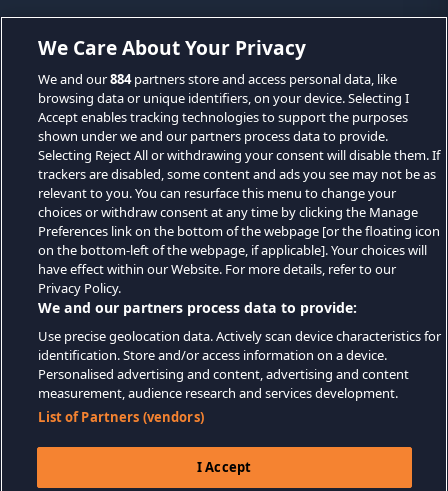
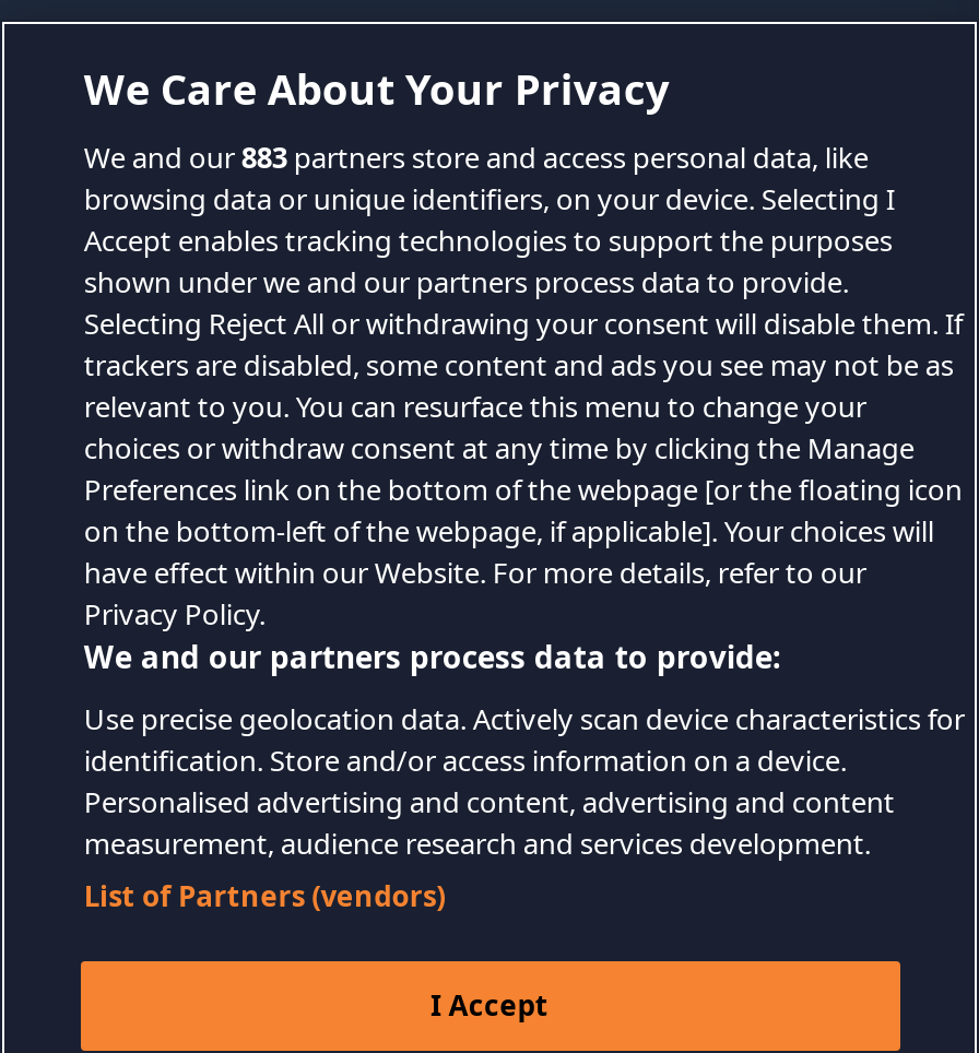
- We and our 884 partners store and access personal data, like
+ We and our 883 partners store and access personal data, like
